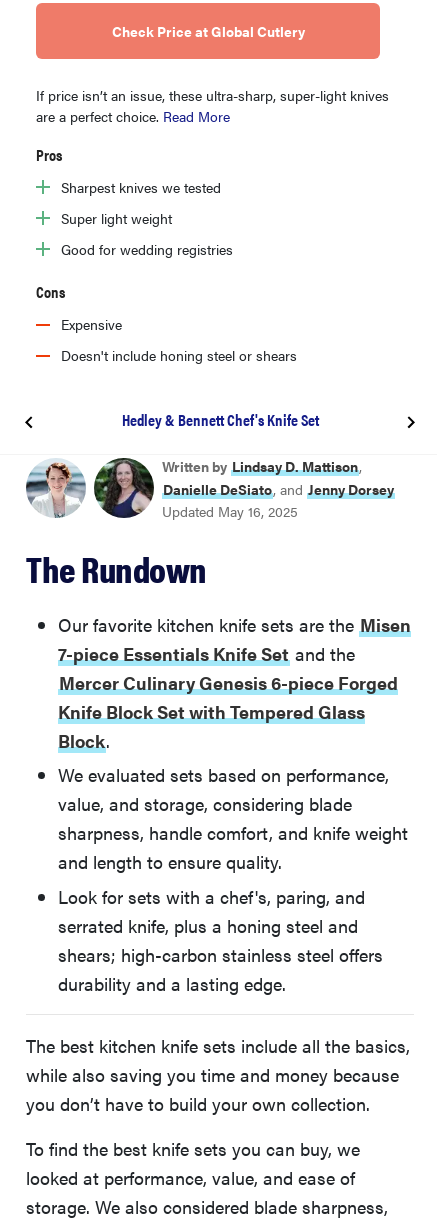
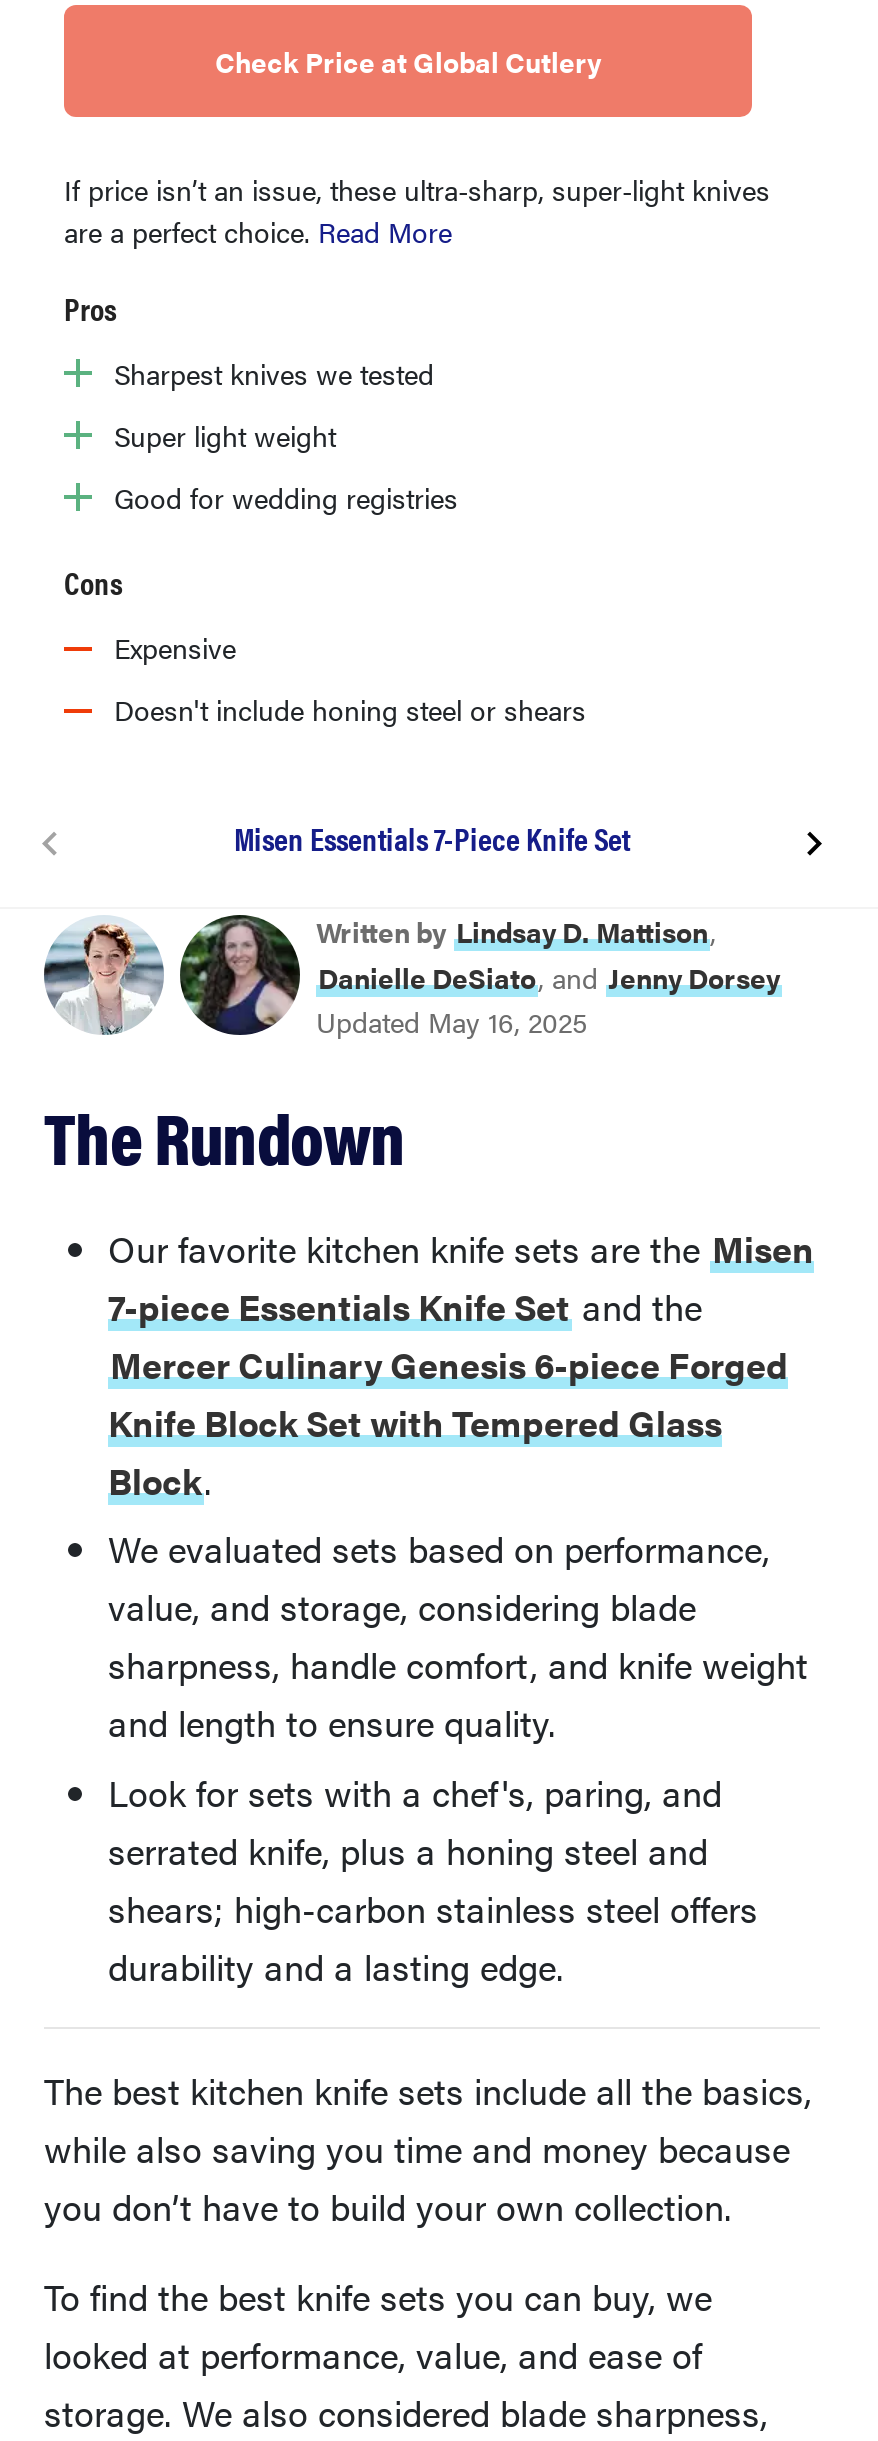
- Hedley & Bennett Chef's Knife Set
+ Misen Essentials 7-Piece Knife Set
